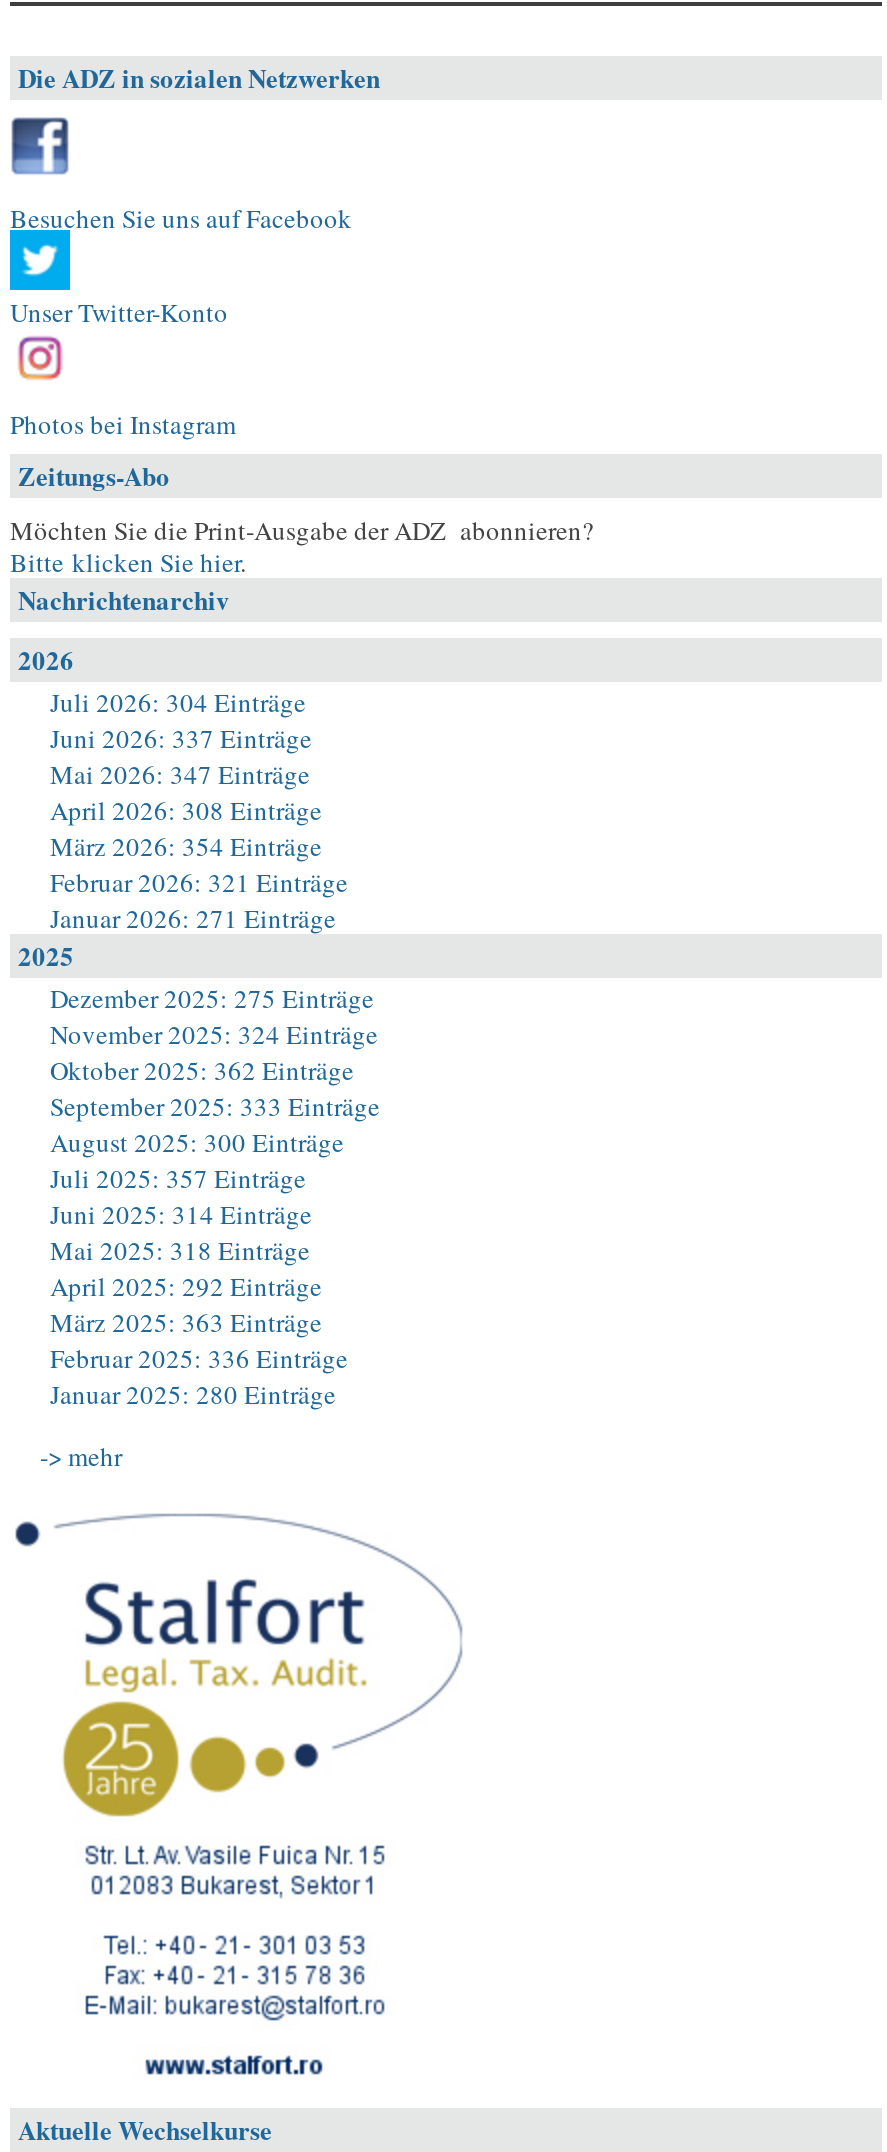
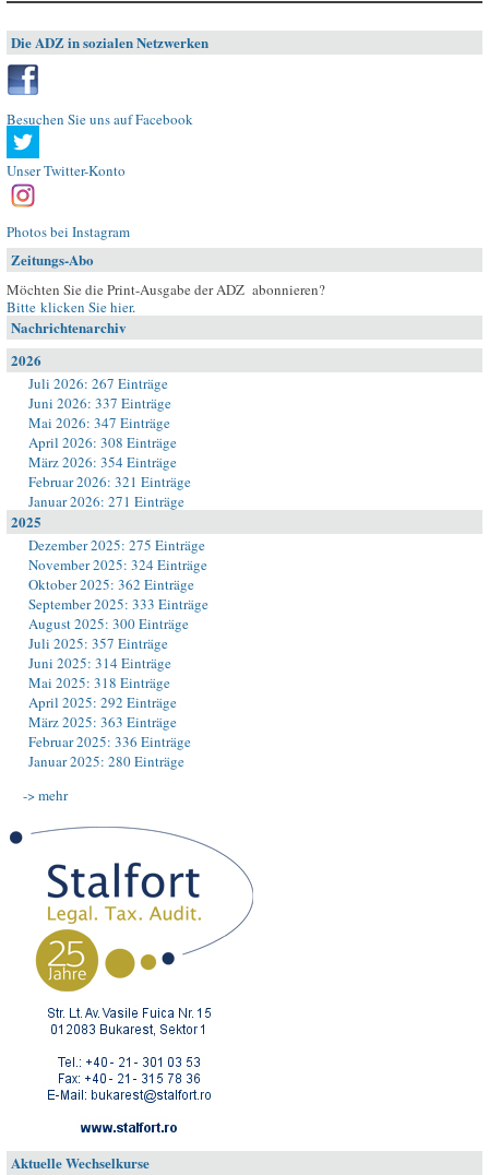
- Juli 2026: 304 Einträge
+ Juli 2026: 267 Einträge
